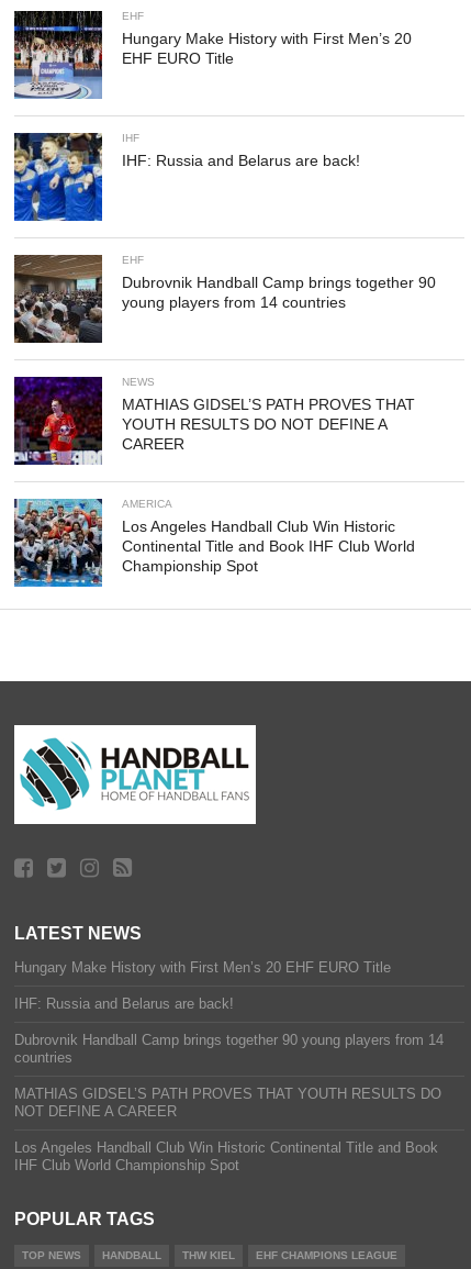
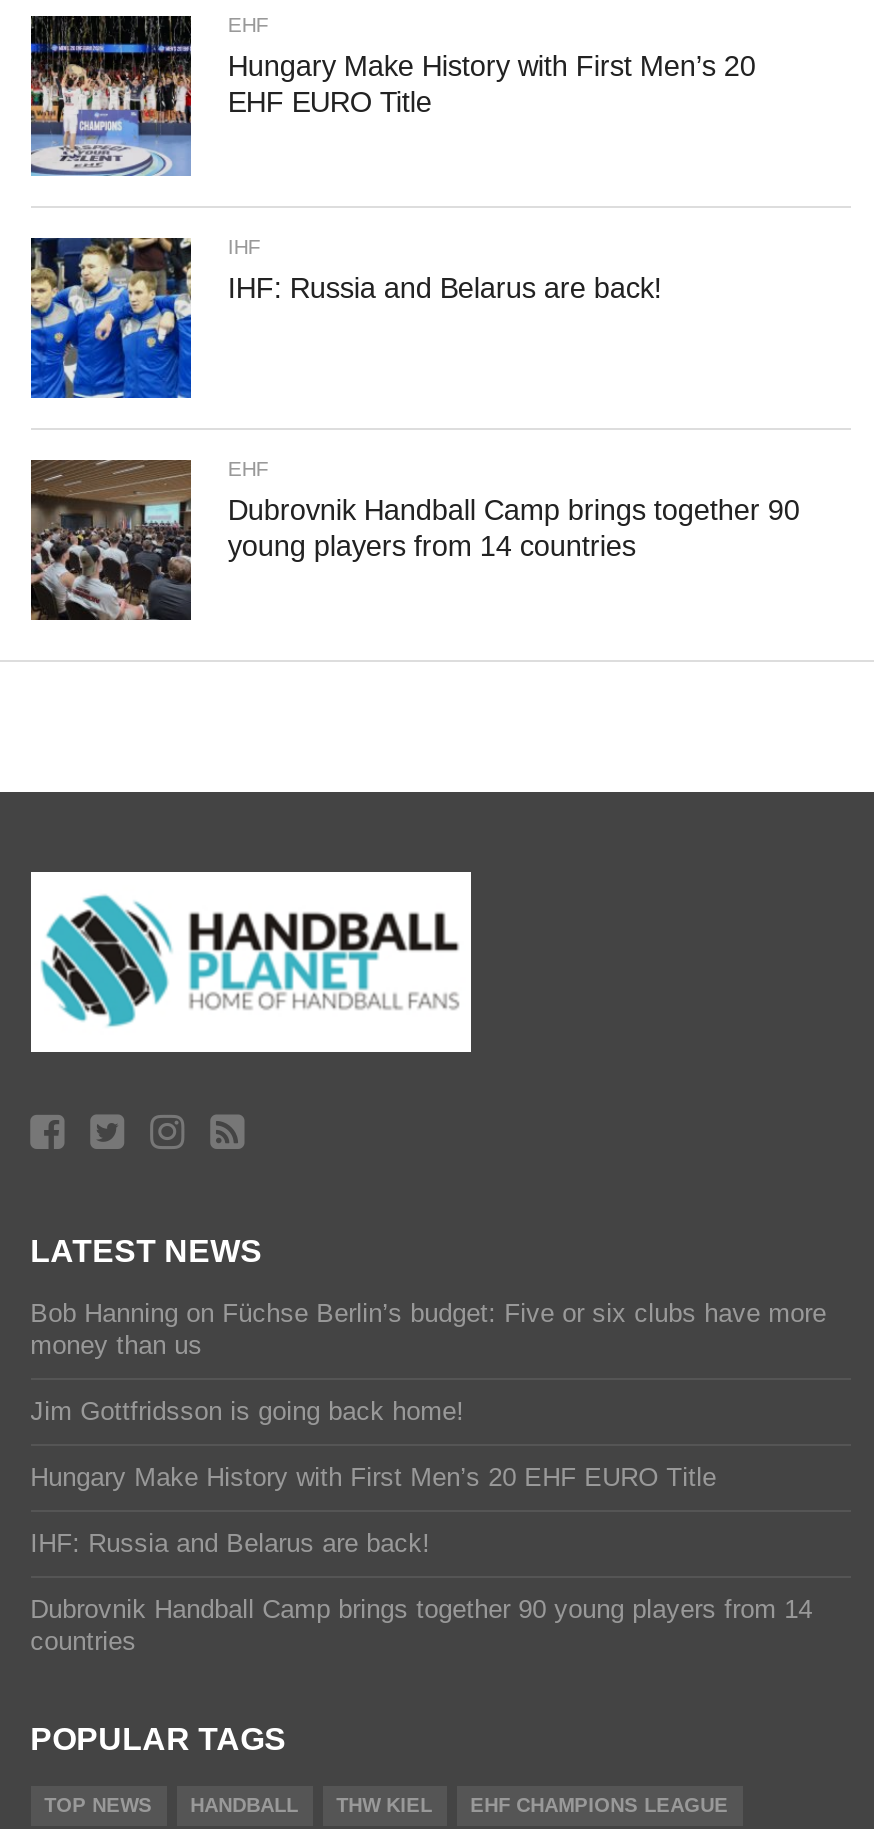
- [image]
- NEWS
- MATHIAS GIDSEL’S PATH PROVES THAT
- YOUTH RESULTS DO NOT DEFINE A
- CAREER

- [image]
- AMERICA
- Los Angeles Handball Club Win Historic
- Continental Title and Book IHF Club World
- Championship Spot

+ Bob Hanning on Füchse Berlin’s budget: Five or six clubs have more
+ money than us
+ Jim Gottfridsson is going back home!

- MATHIAS GIDSEL’S PATH PROVES THAT YOUTH RESULTS DO
- NOT DEFINE A CAREER
- Los Angeles Handball Club Win Historic Continental Title and Book
- IHF Club World Championship Spot
